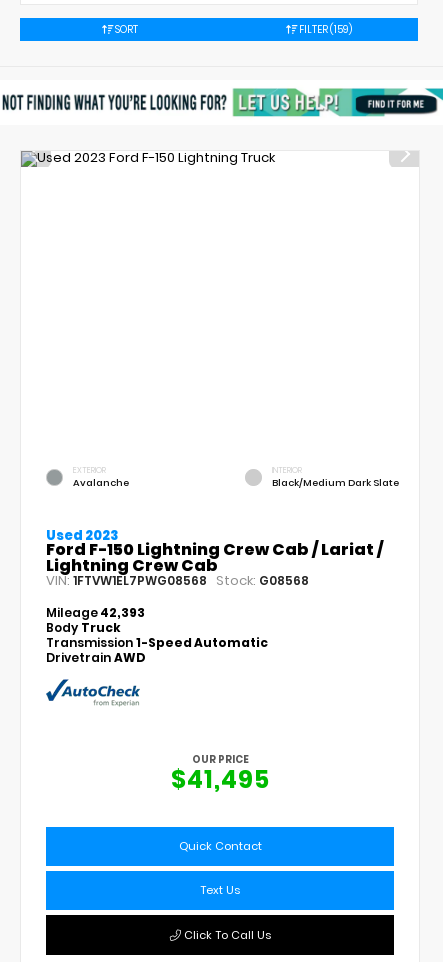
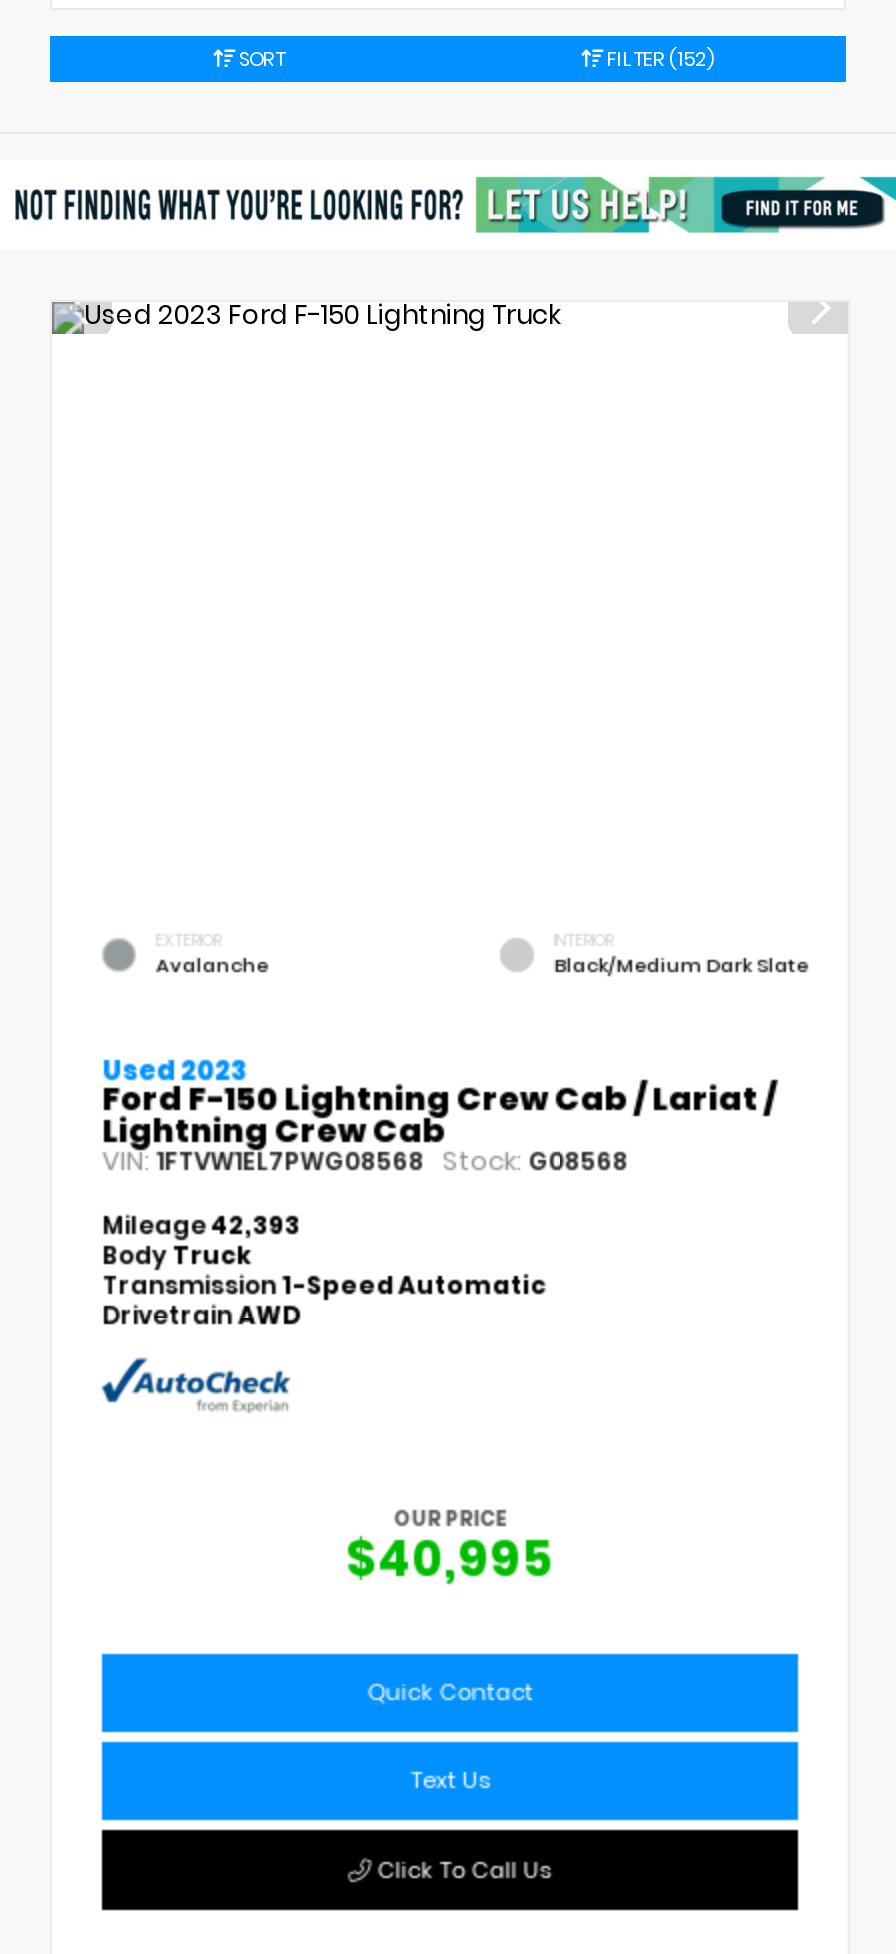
- FILTER (159)
+ FILTER (152)

- $41,495
+ $40,995
